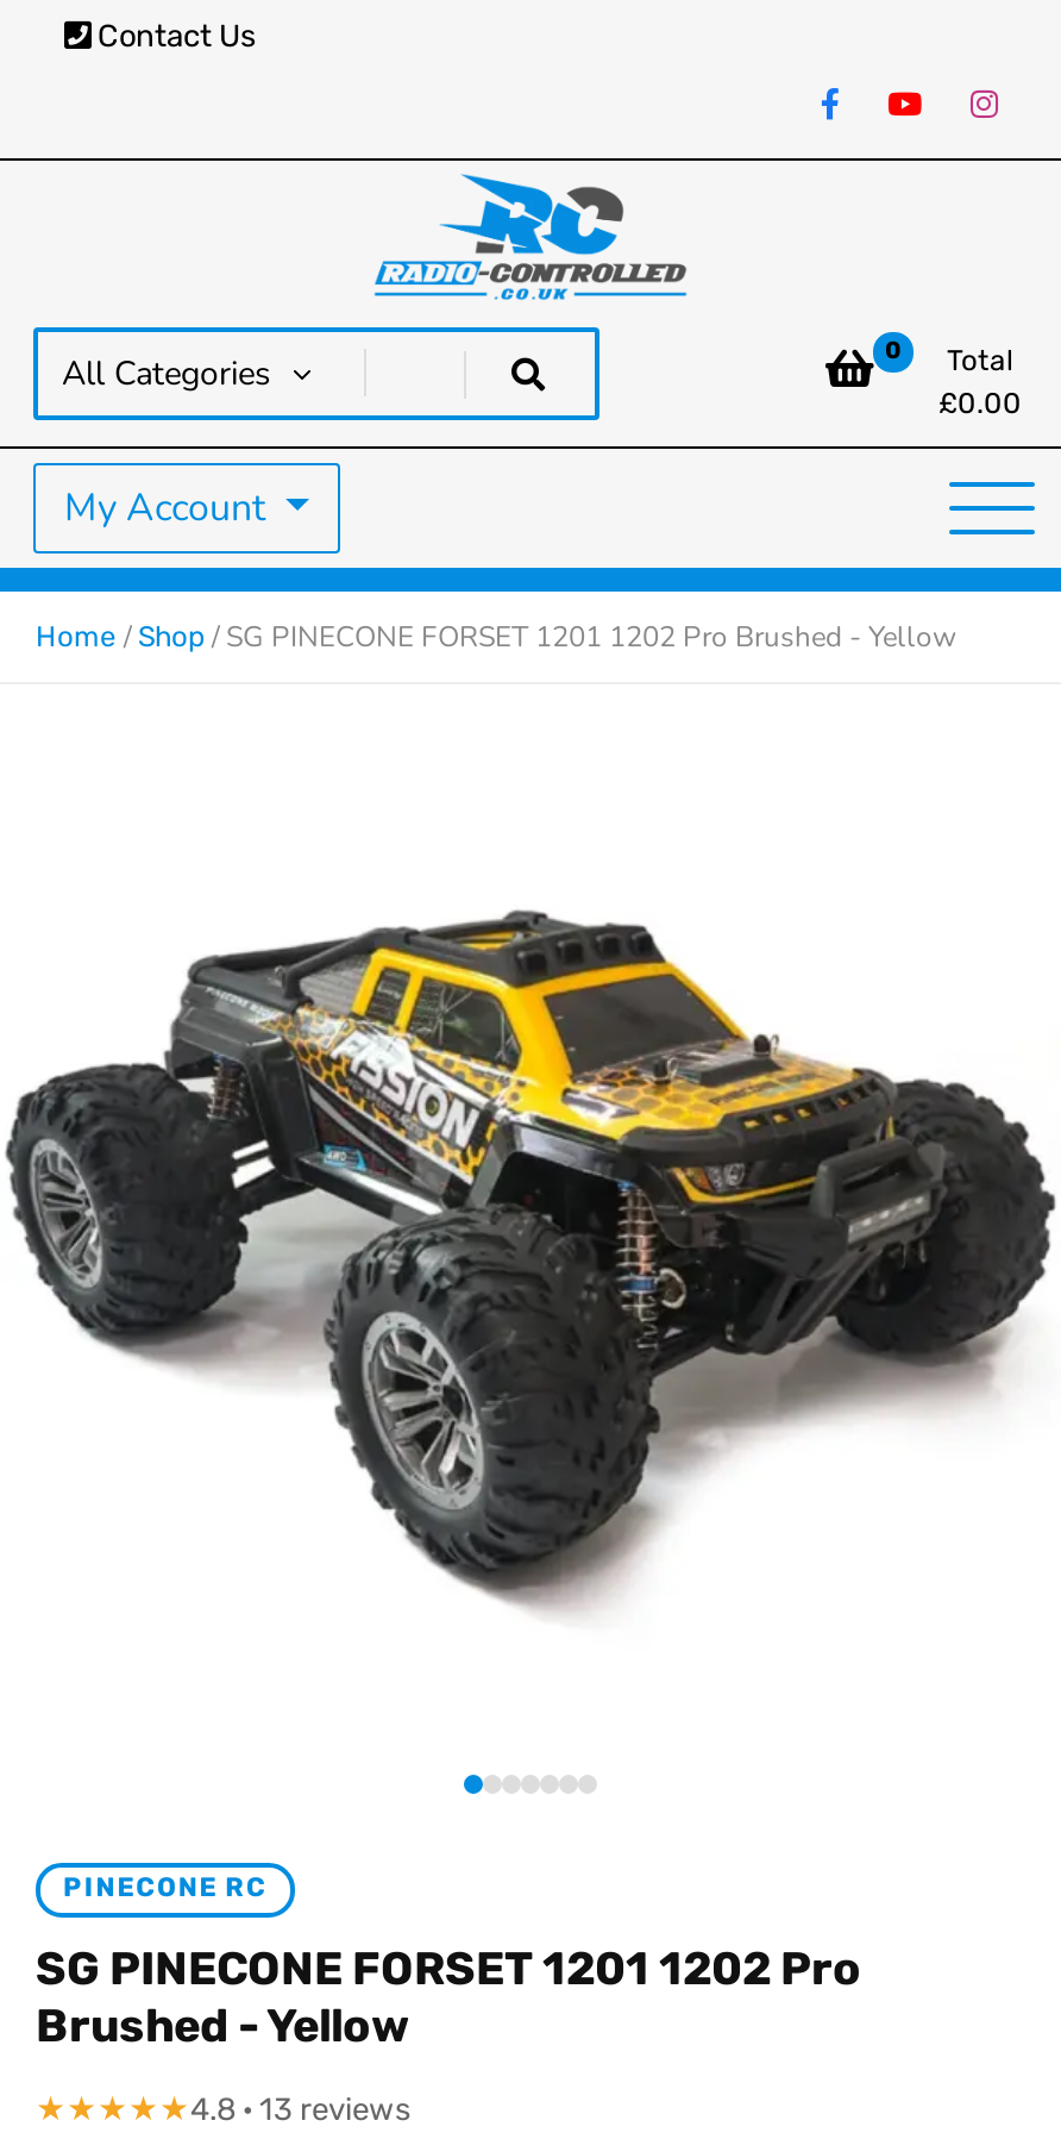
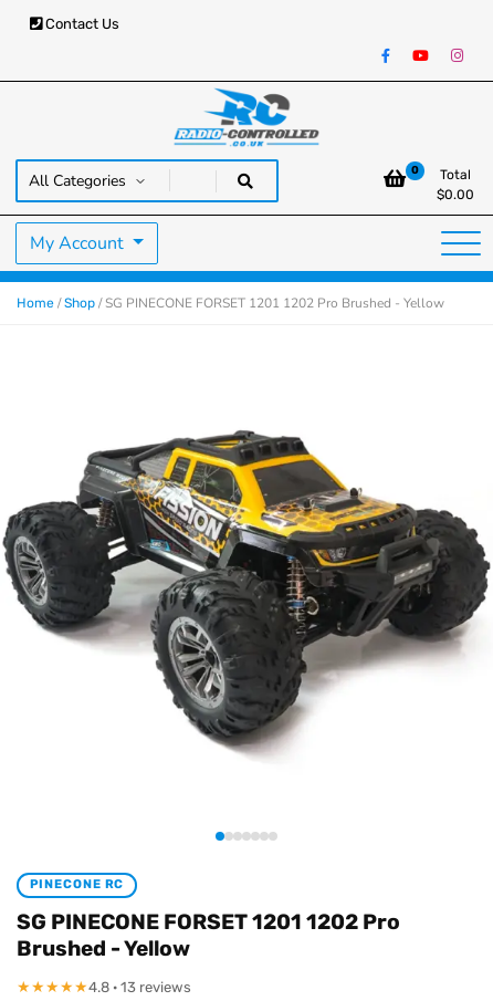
- £0.00
+ $0.00
